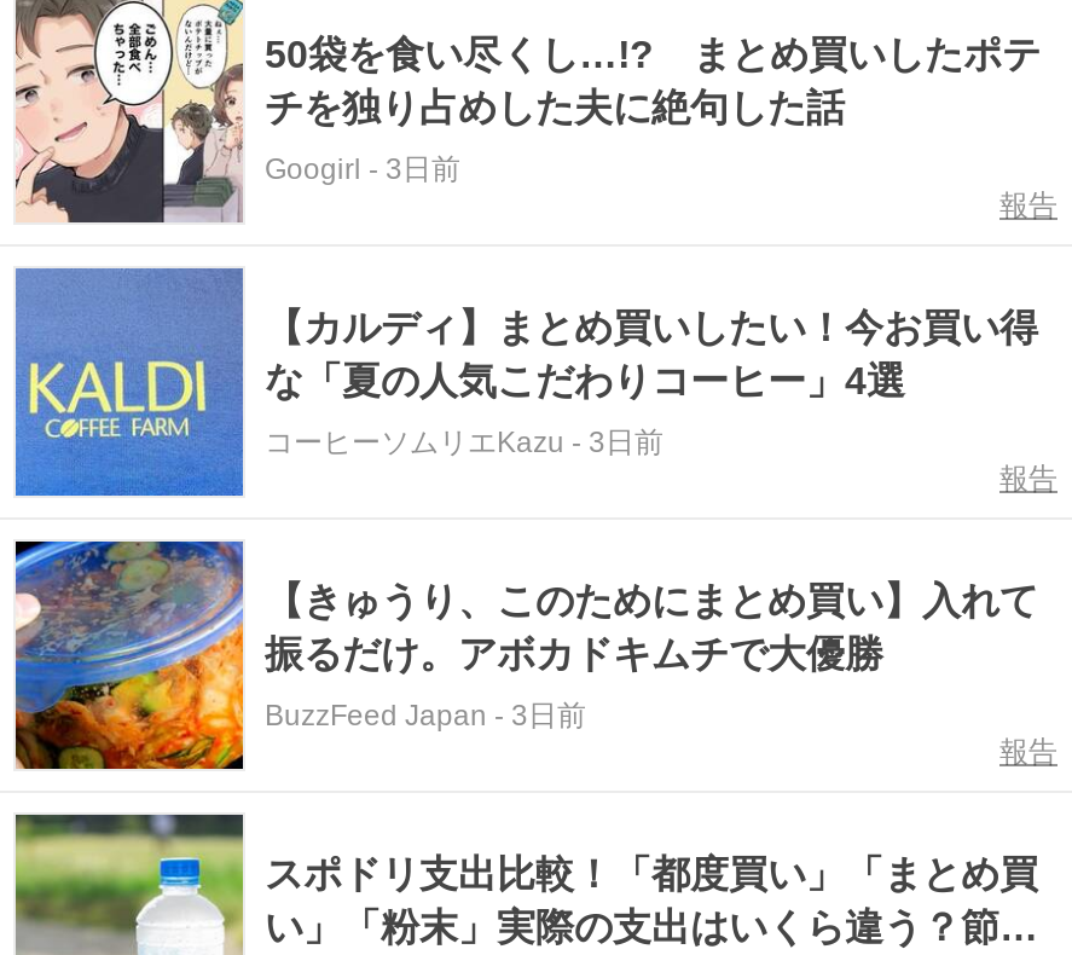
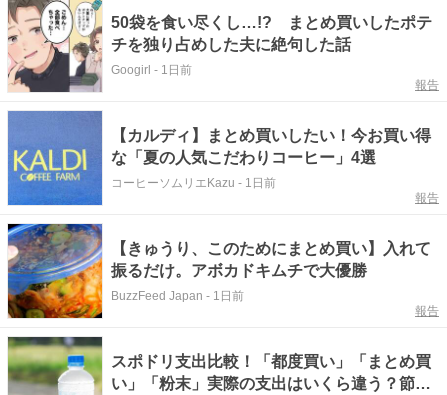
- Googirl - 3日前
+ Googirl - 1日前

- コーヒーソムリエKazu - 3日前
+ コーヒーソムリエKazu - 1日前

- BuzzFeed Japan - 3日前
+ BuzzFeed Japan - 1日前
